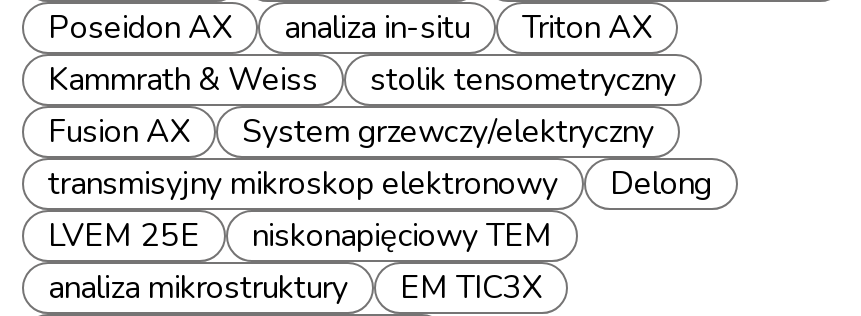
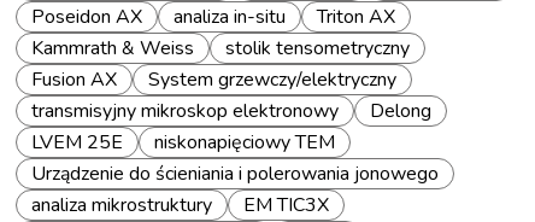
+ Urządzenie do ścieniania i polerowania jonowego
